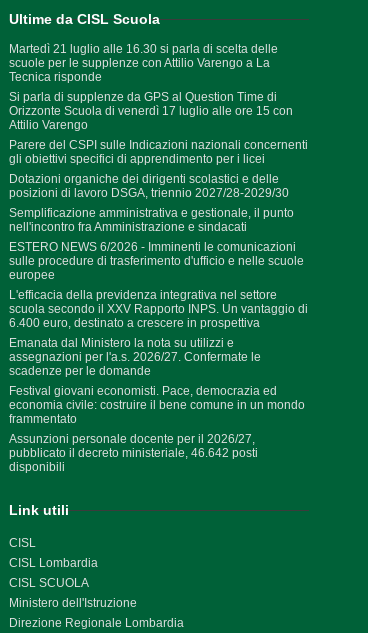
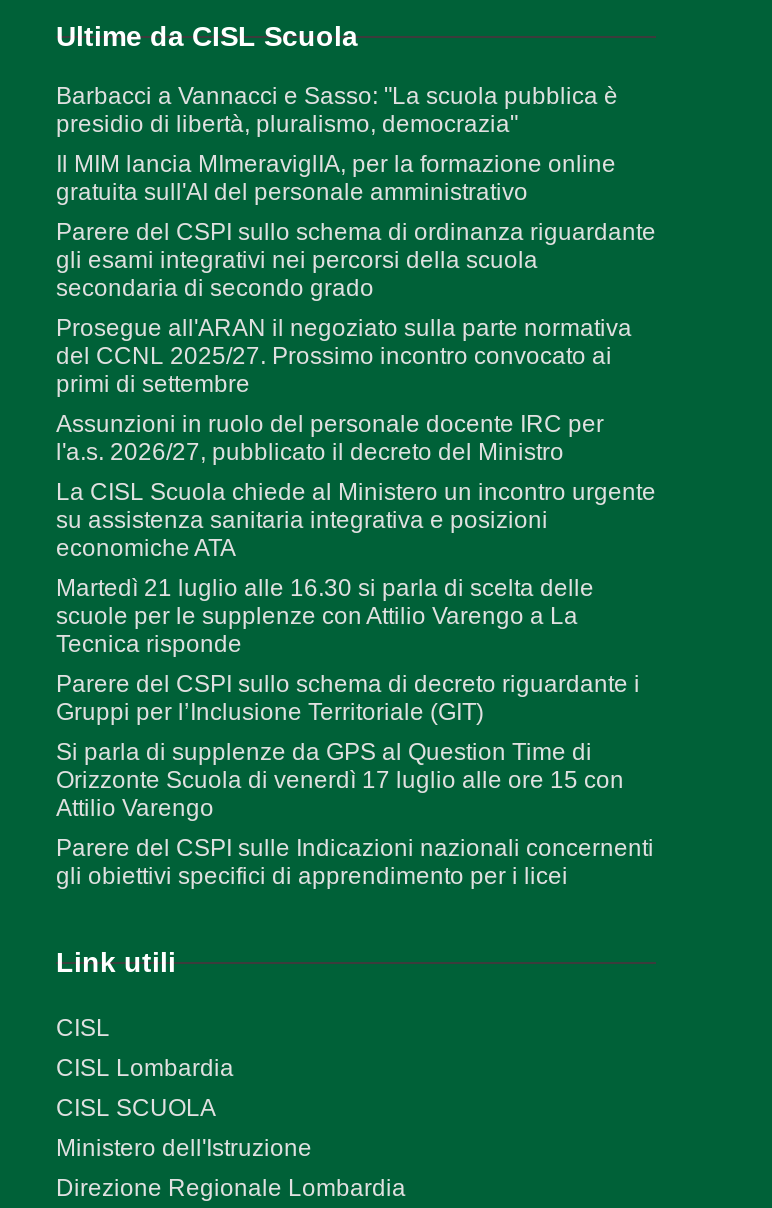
+ Barbacci a Vannacci e Sasso: "La scuola pubblica è
+ presidio di libertà, pluralismo, democrazia"
+ Il MIM lancia MImeraviglIA, per la formazione online
+ gratuita sull'AI del personale amministrativo
+ Parere del CSPI sullo schema di ordinanza riguardante
+ gli esami integrativi nei percorsi della scuola
+ secondaria di secondo grado
+ Prosegue all'ARAN il negoziato sulla parte normativa
+ del CCNL 2025/27. Prossimo incontro convocato ai
+ primi di settembre
+ Assunzioni in ruolo del personale docente IRC per
+ l'a.s. 2026/27, pubblicato il decreto del Ministro
+ La CISL Scuola chiede al Ministero un incontro urgente
+ su assistenza sanitaria integrativa e posizioni
+ economiche ATA

moved down: Martedì 21 luglio alle 16.30 si parla di scelta delle | scuole per le supplenze con Attilio Varengo a La | Tecnica risponde

+ Parere del CSPI sullo schema di decreto riguardante i
+ Gruppi per l’Inclusione Territoriale (GIT)

moved down: Si parla di supplenze da GPS al Question Time di | Orizzonte Scuola di venerdì 17 luglio alle ore 15 con | Attilio Varengo | Parere del CSPI sulle Indicazioni nazionali concernenti | gli obiettivi specifici di apprendimento per i licei

- Dotazioni organiche dei dirigenti scolastici e delle
- posizioni di lavoro DSGA, triennio 2027/28-2029/30
- Semplificazione amministrativa e gestionale, il punto
- nell'incontro fra Amministrazione e sindacati
- ESTERO NEWS 6/2026 - Imminenti le comunicazioni
- sulle procedure di trasferimento d'ufficio e nelle scuole
- europee
- L'efficacia della previdenza integrativa nel settore
- scuola secondo il XXV Rapporto INPS. Un vantaggio di
- 6.400 euro, destinato a crescere in prospettiva
- Emanata dal Ministero la nota su utilizzi e
- assegnazioni per l'a.s. 2026/27. Confermate le
- scadenze per le domande
- Festival giovani economisti. Pace, democrazia ed
- economia civile: costruire il bene comune in un mondo
- frammentato
- Assunzioni personale docente per il 2026/27,
- pubblicato il decreto ministeriale, 46.642 posti
- disponibili
